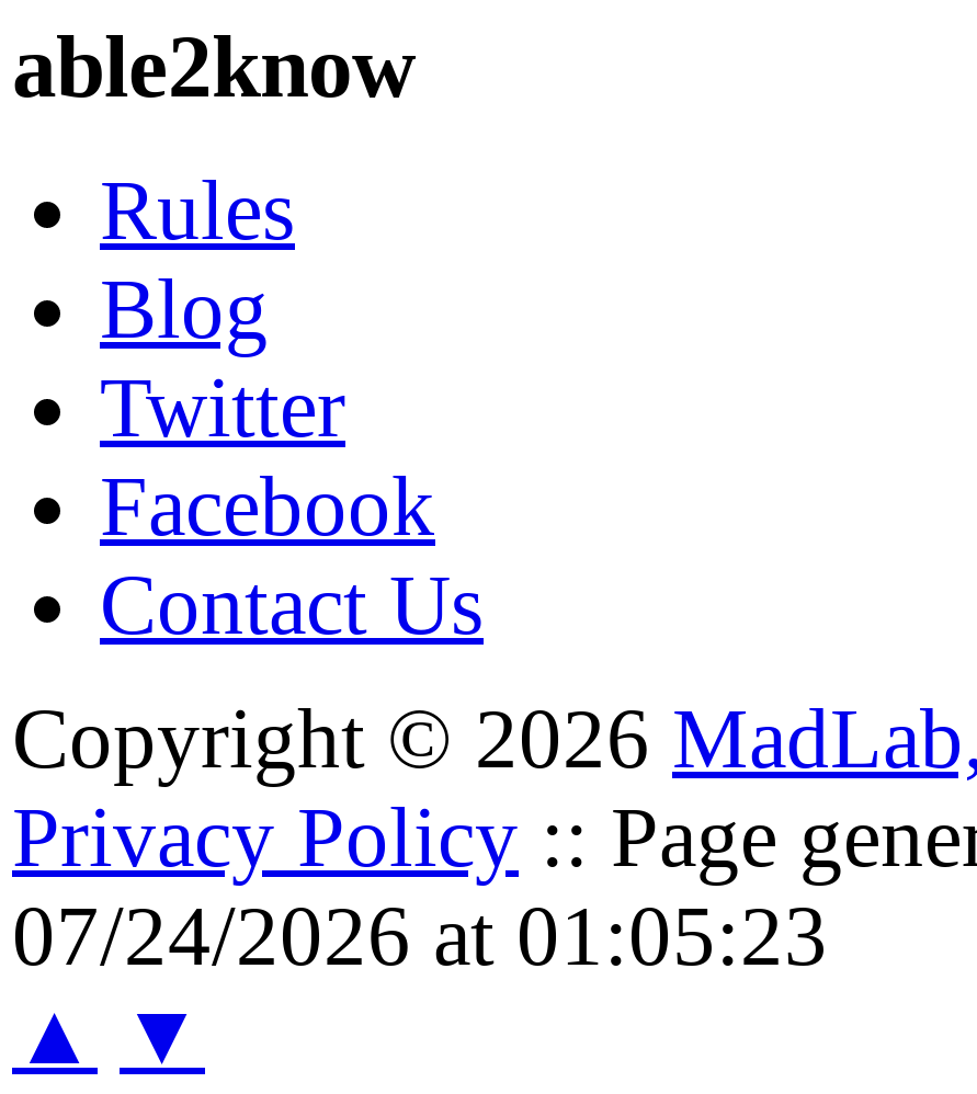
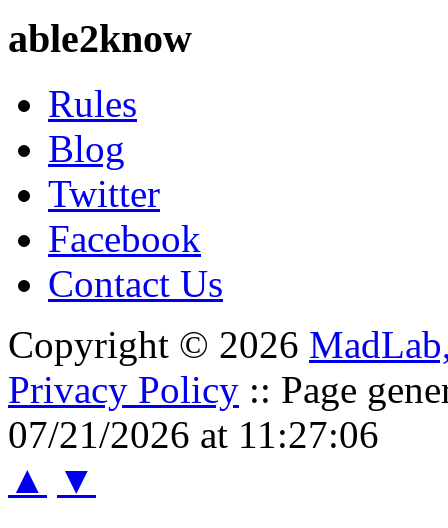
- 07/24/2026 at 01:05:23
+ 07/21/2026 at 11:27:06
